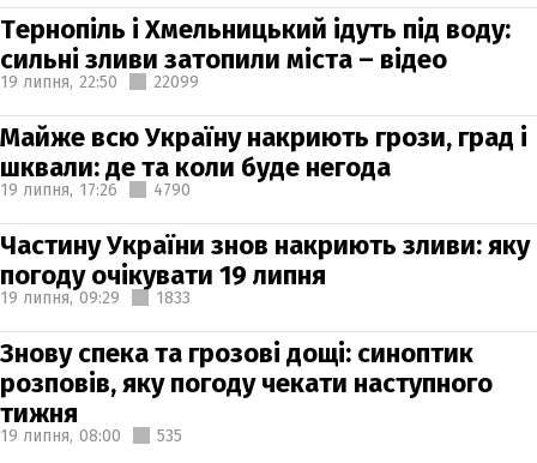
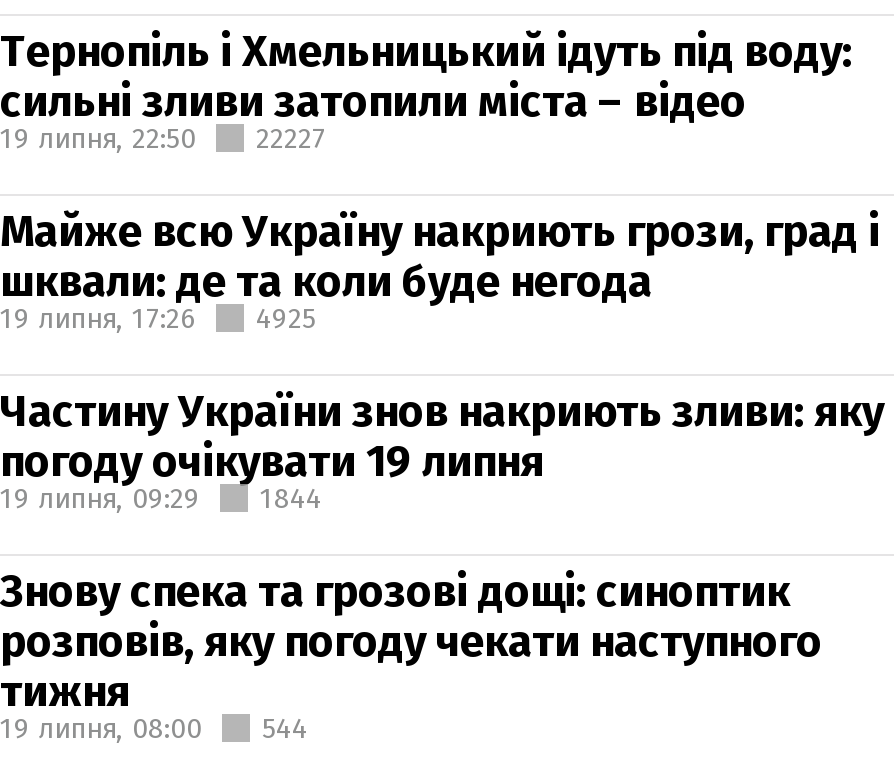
- 19 липня, 22:50 22099
+ 19 липня, 22:50 22227

- 19 липня, 17:26 4790
+ 19 липня, 17:26 4925

- 19 липня, 09:29 1833
+ 19 липня, 09:29 1844

- 19 липня, 08:00 535
+ 19 липня, 08:00 544
